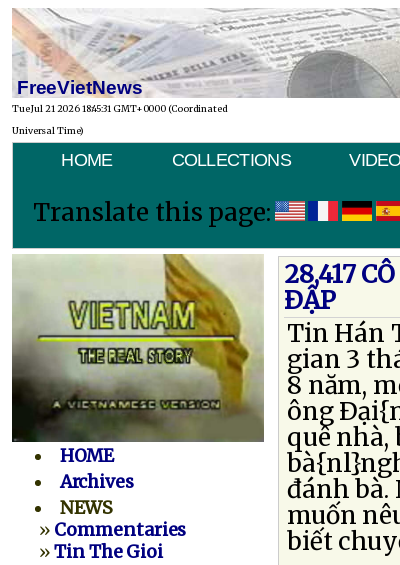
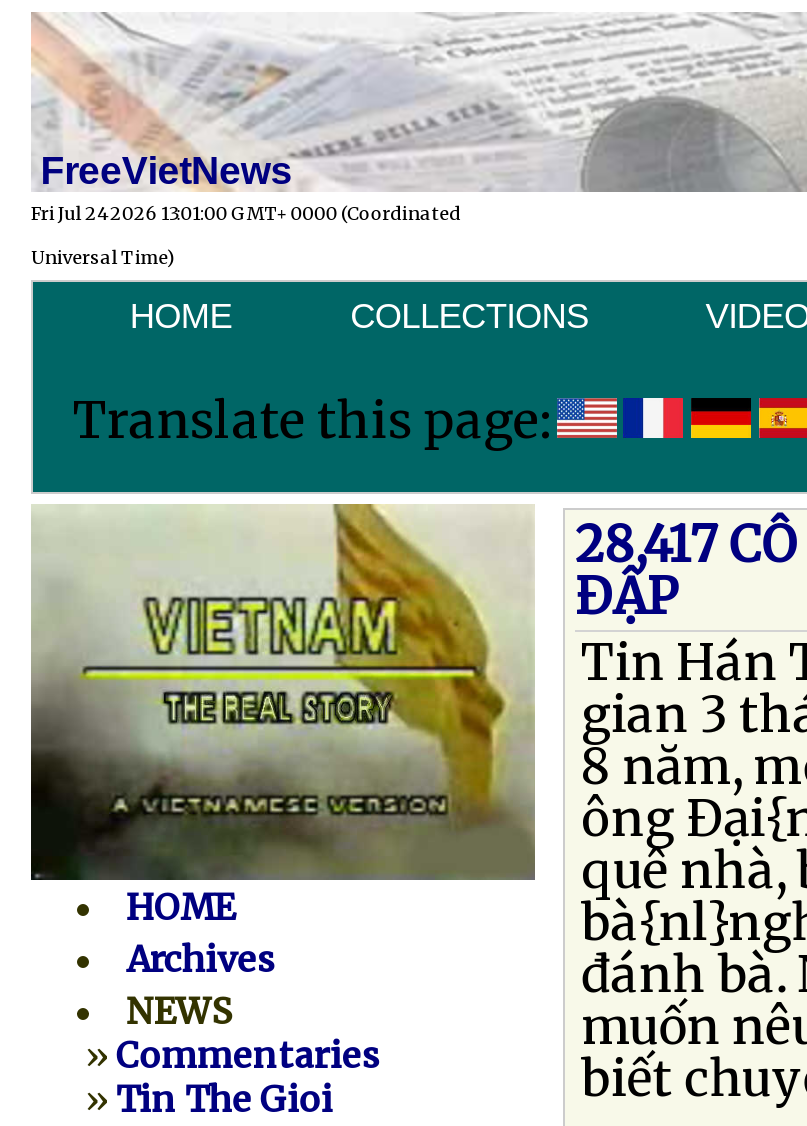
- Tue Jul 21 2026 18:45:31 GMT+0000 (Coordinated
+ Fri Jul 24 2026 13:01:00 GMT+0000 (Coordinated
